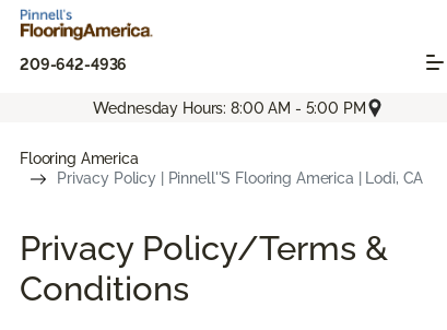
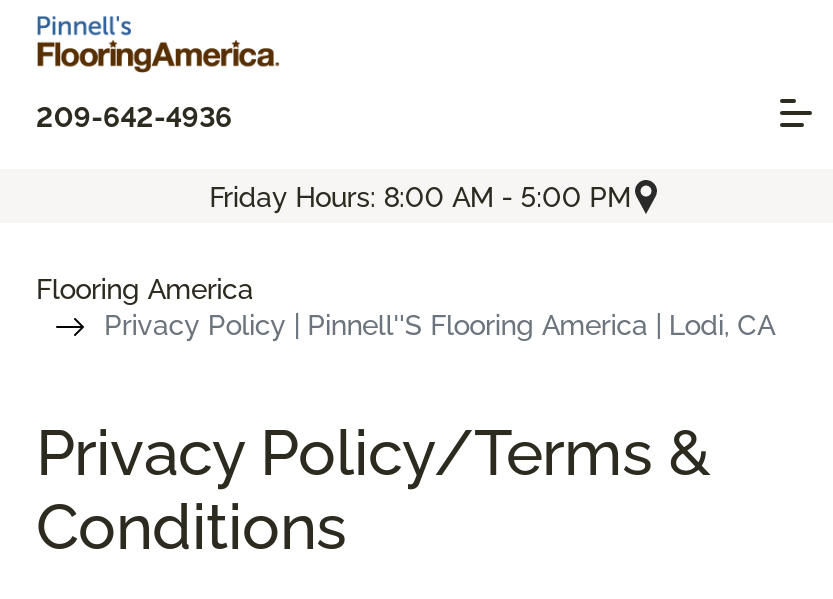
- Wednesday Hours: 8:00 AM - 5:00 PM
+ Friday Hours: 8:00 AM - 5:00 PM
